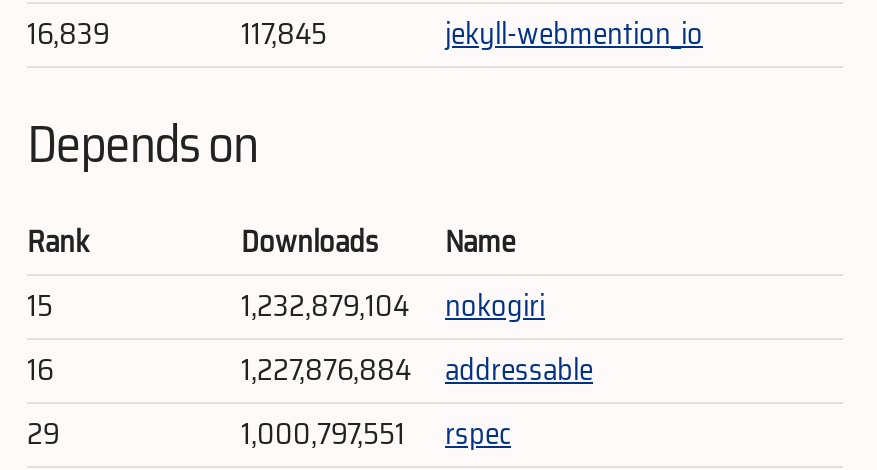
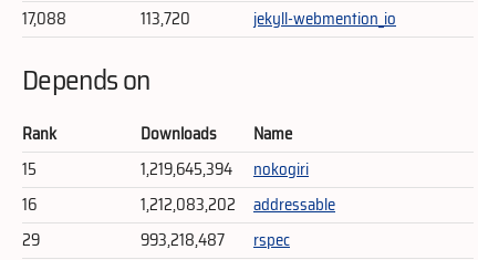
- 16,839
+ 17,088

- 117,845
+ 113,720

- 1,232,879,104 nokogiri
+ 1,219,645,394 nokogiri

- 1,227,876,884 addressable
+ 1,212,083,202 addressable

- 1,000,797,551 rspec
+ 993,218,487 rspec
